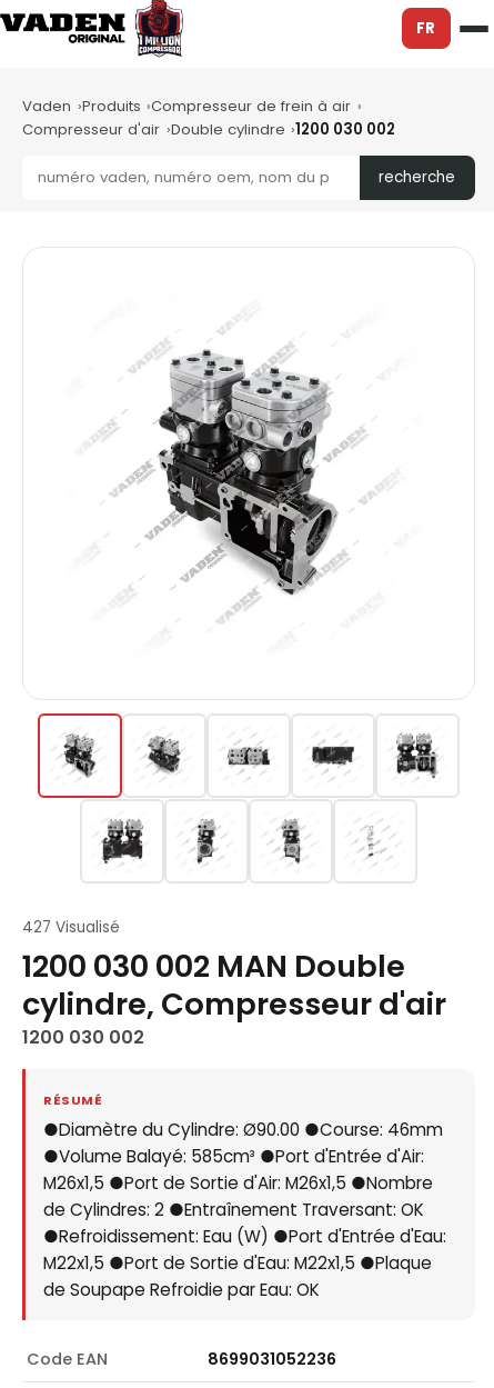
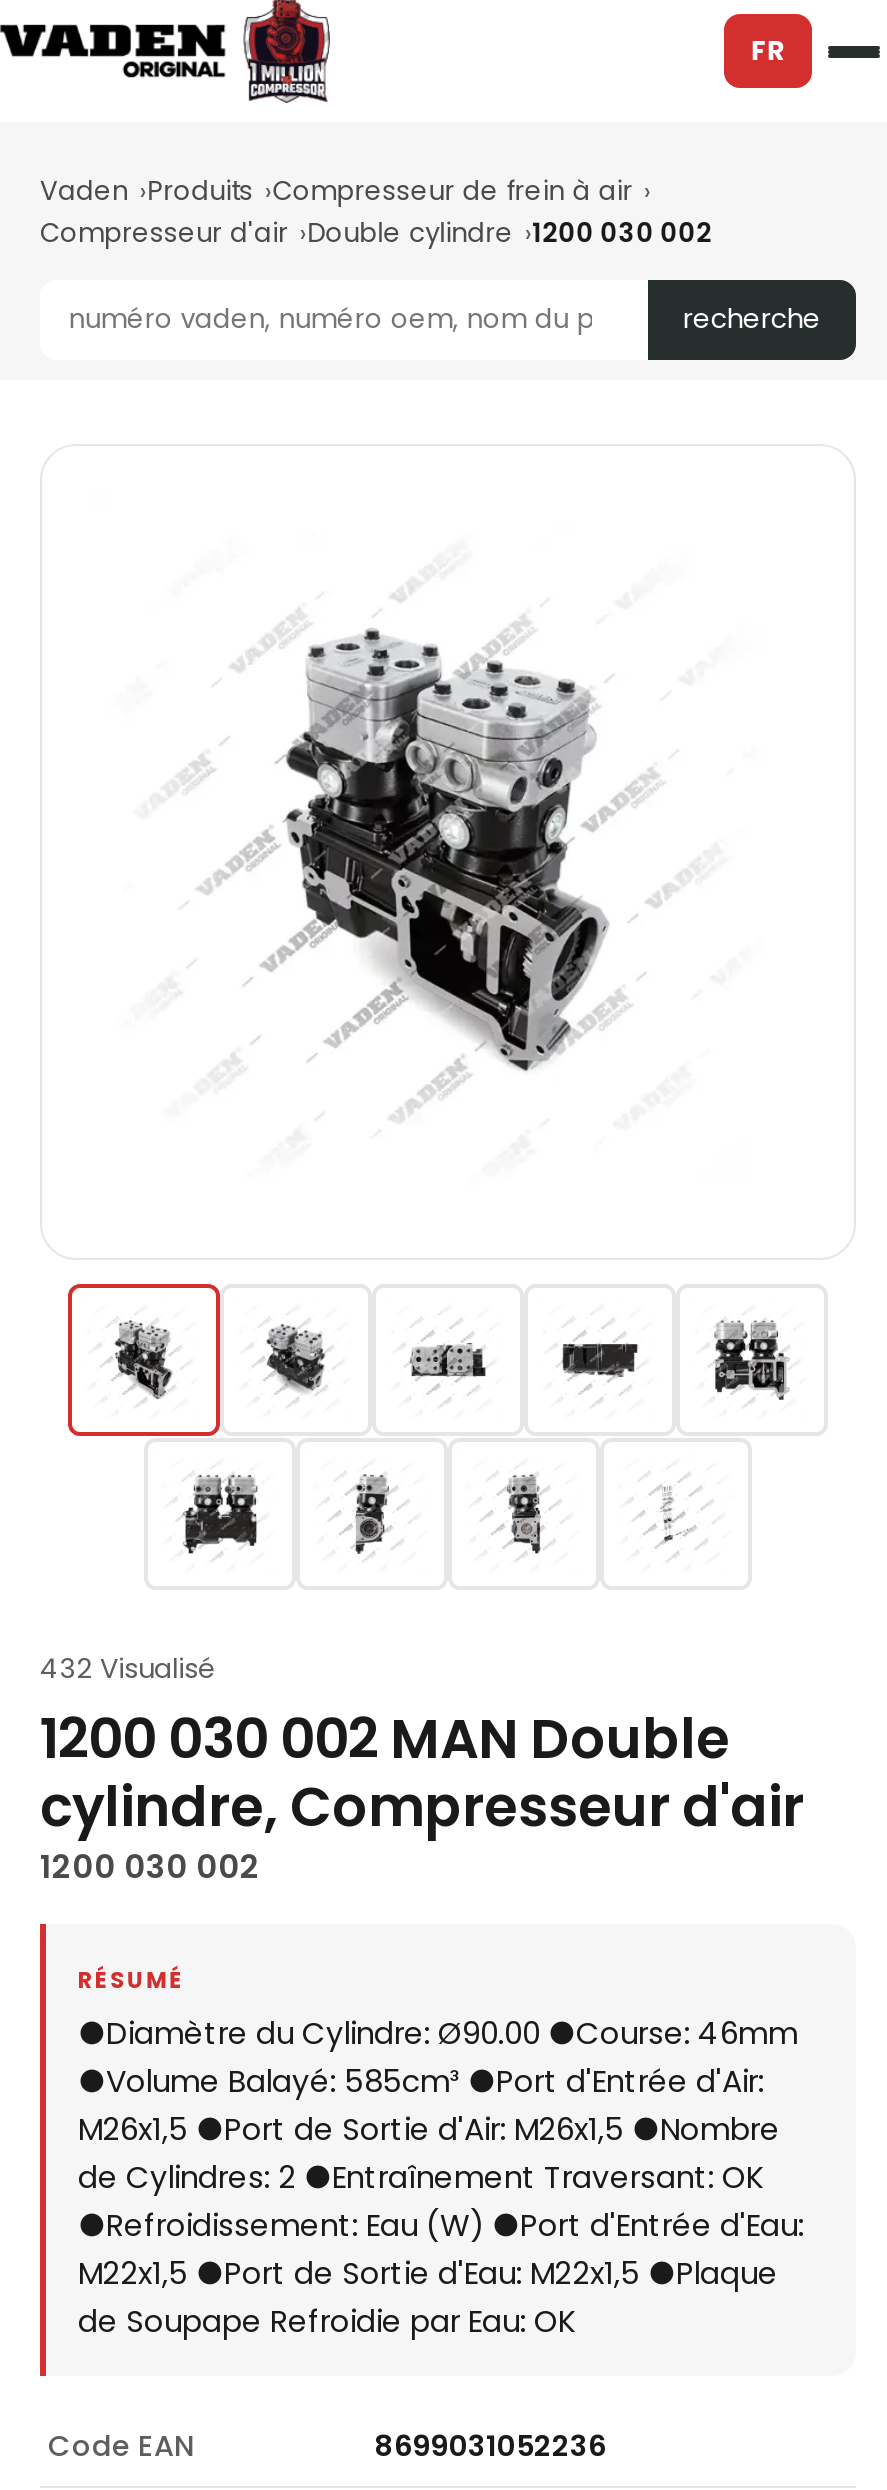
- 427 Visualisé
+ 432 Visualisé
